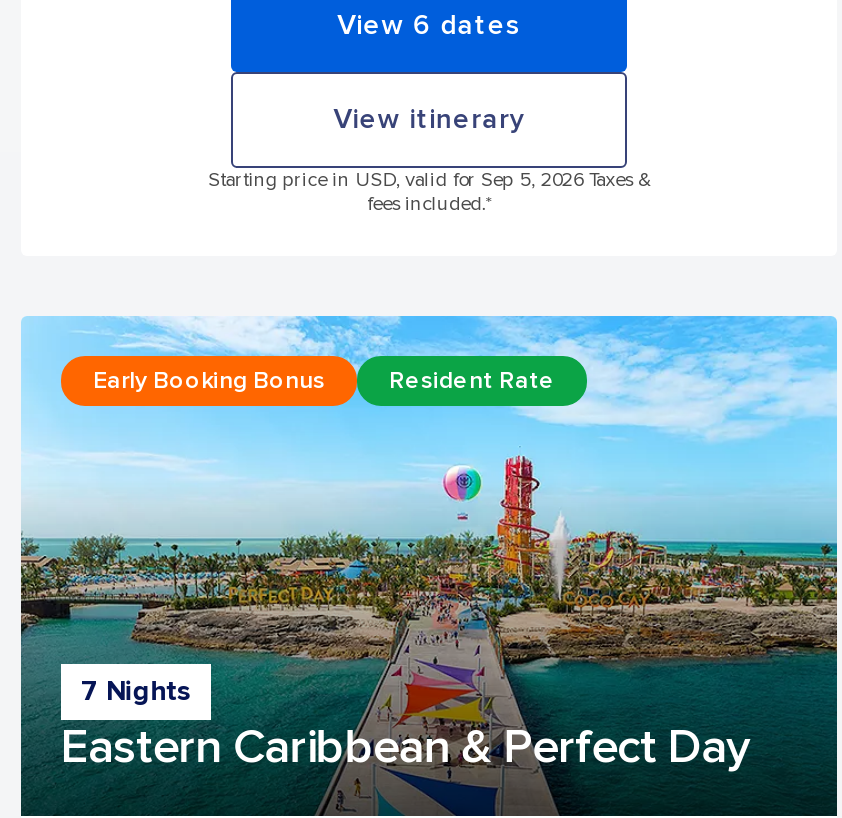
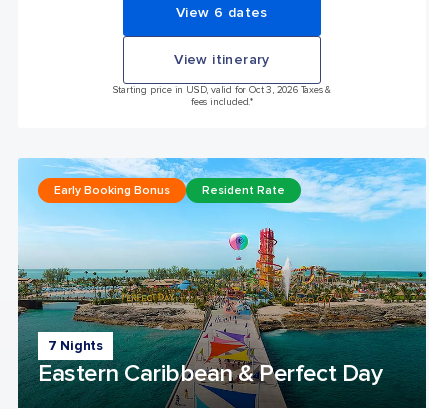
- Starting price in USD, valid for Sep 5, 2026 Taxes &
+ Starting price in USD, valid for Oct 3, 2026 Taxes &
